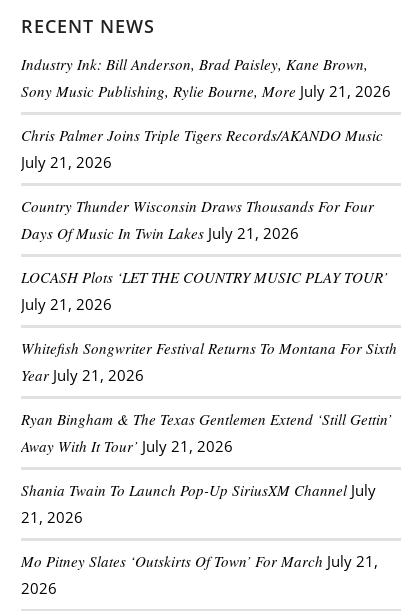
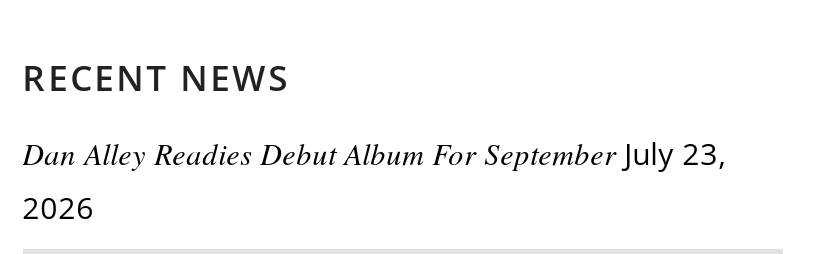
- Industry Ink: Bill Anderson, Brad Paisley, Kane Brown,
- Sony Music Publishing, Rylie Bourne, More July 21, 2026
- Chris Palmer Joins Triple Tigers Records/AKANDO Music
- July 21, 2026
- Country Thunder Wisconsin Draws Thousands For Four
- Days Of Music In Twin Lakes July 21, 2026
- LOCASH Plots ‘LET THE COUNTRY MUSIC PLAY TOUR’
- July 21, 2026
- Whitefish Songwriter Festival Returns To Montana For Sixth
- Year July 21, 2026
- Ryan Bingham & The Texas Gentlemen Extend ‘Still Gettin’
- Away With It Tour’ July 21, 2026
- Shania Twain To Launch Pop-Up SiriusXM Channel July
- 21, 2026
- Mo Pitney Slates ‘Outskirts Of Town’ For March July 21,
+ Dan Alley Readies Debut Album For September July 23,
